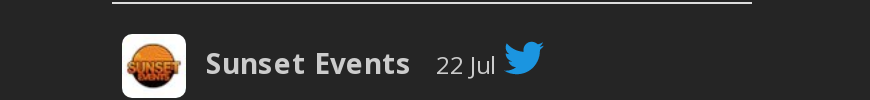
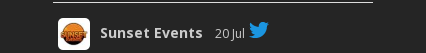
- Sunset Events 22 Jul
+ Sunset Events 20 Jul
